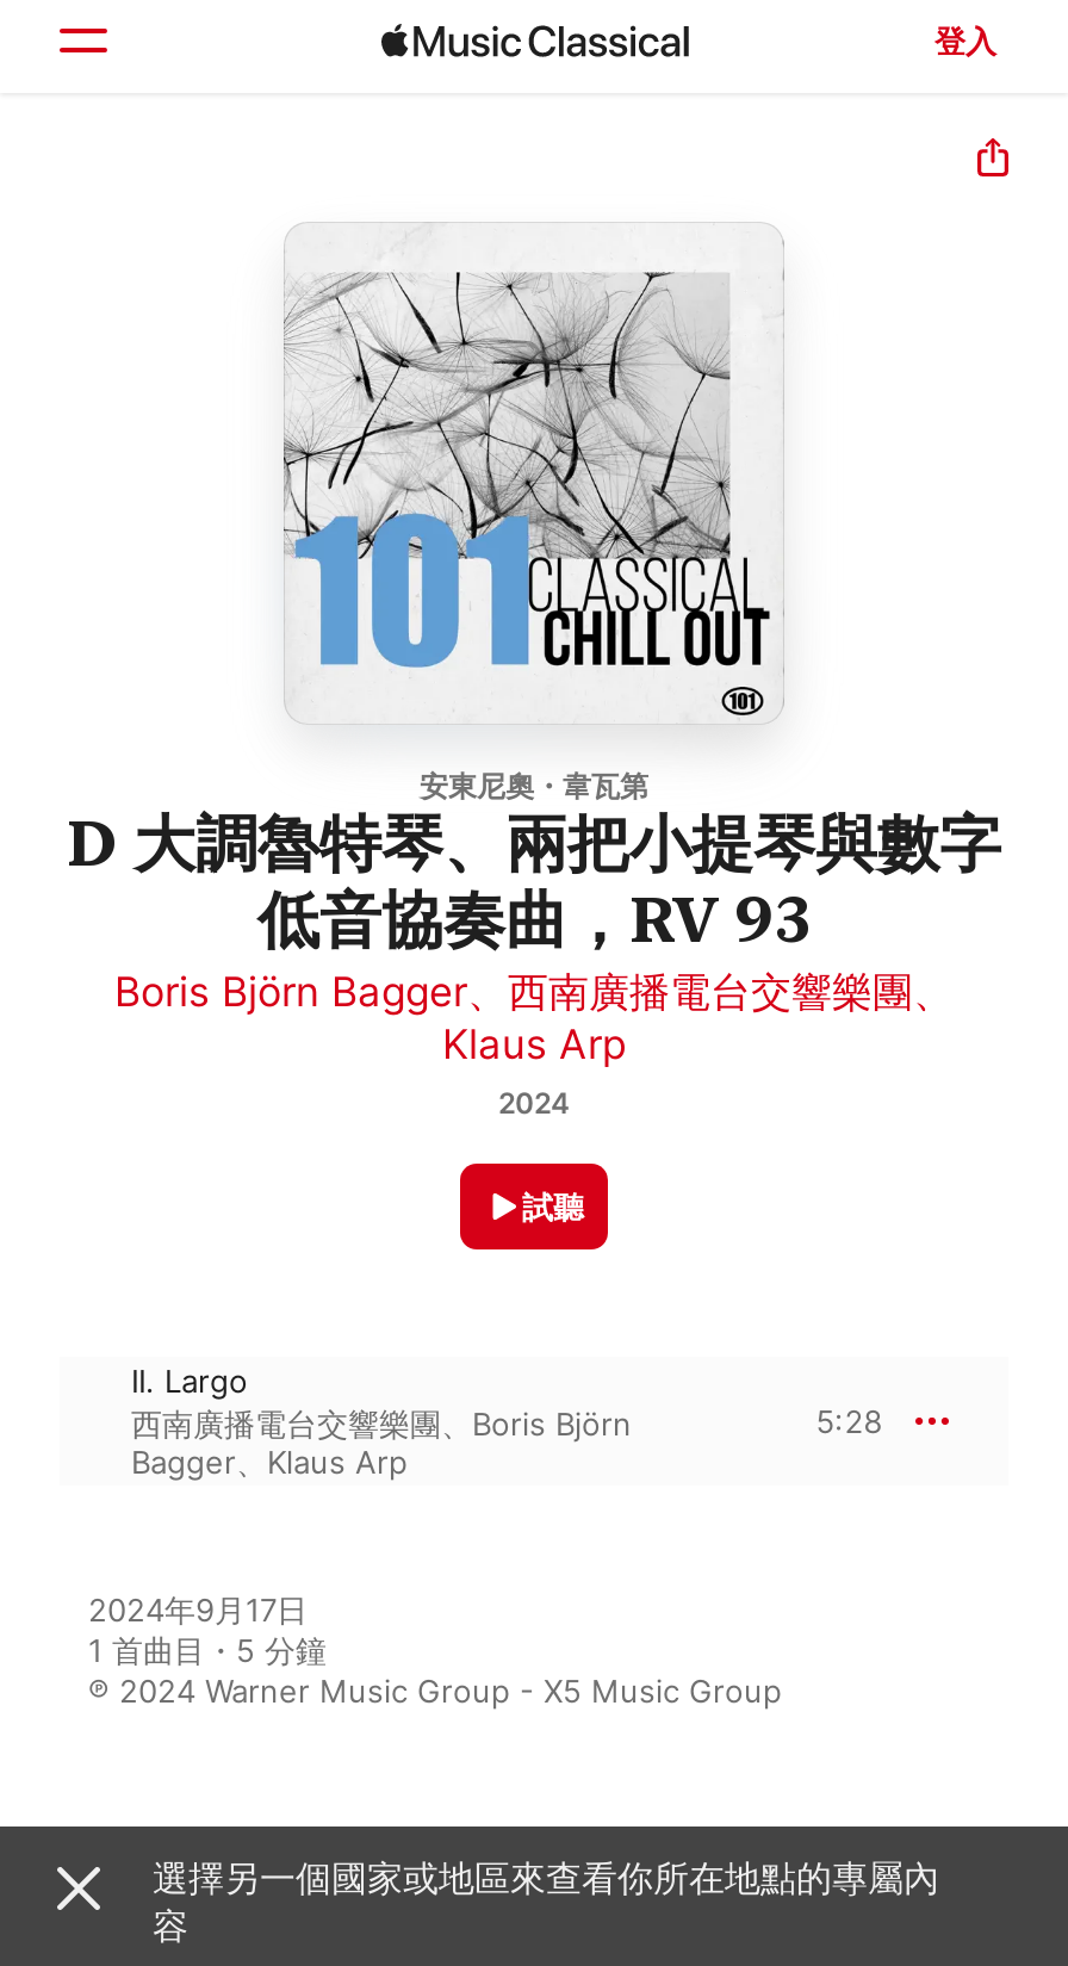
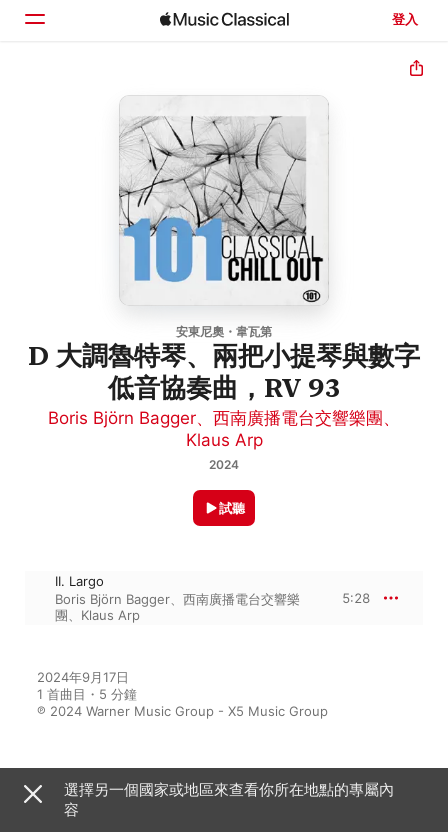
- 西南廣播電台交響樂團、Boris Björn
- Bagger、Klaus Arp
+ Boris Björn Bagger、西南廣播電台交響樂
+ 團、Klaus Arp
